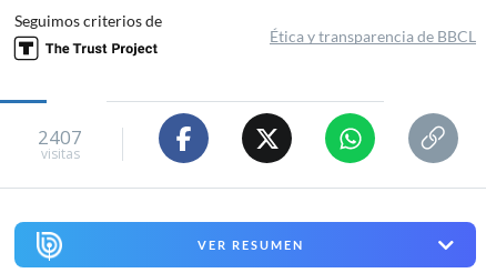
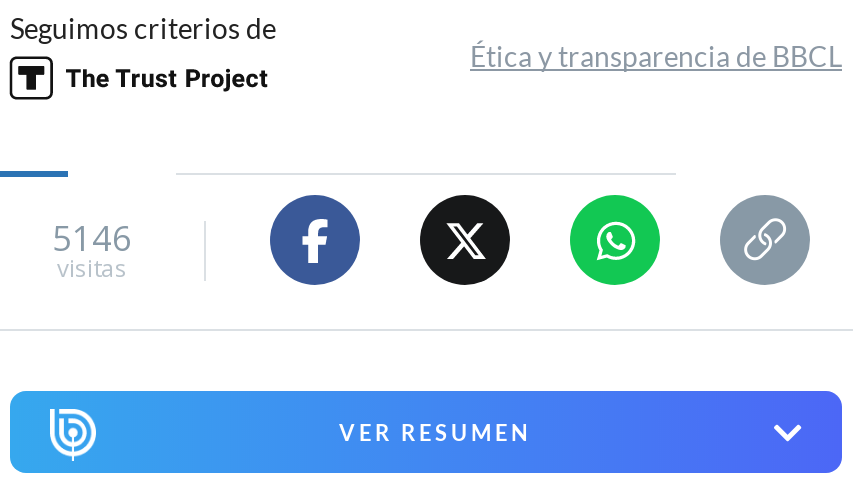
- 2407
+ 5146
